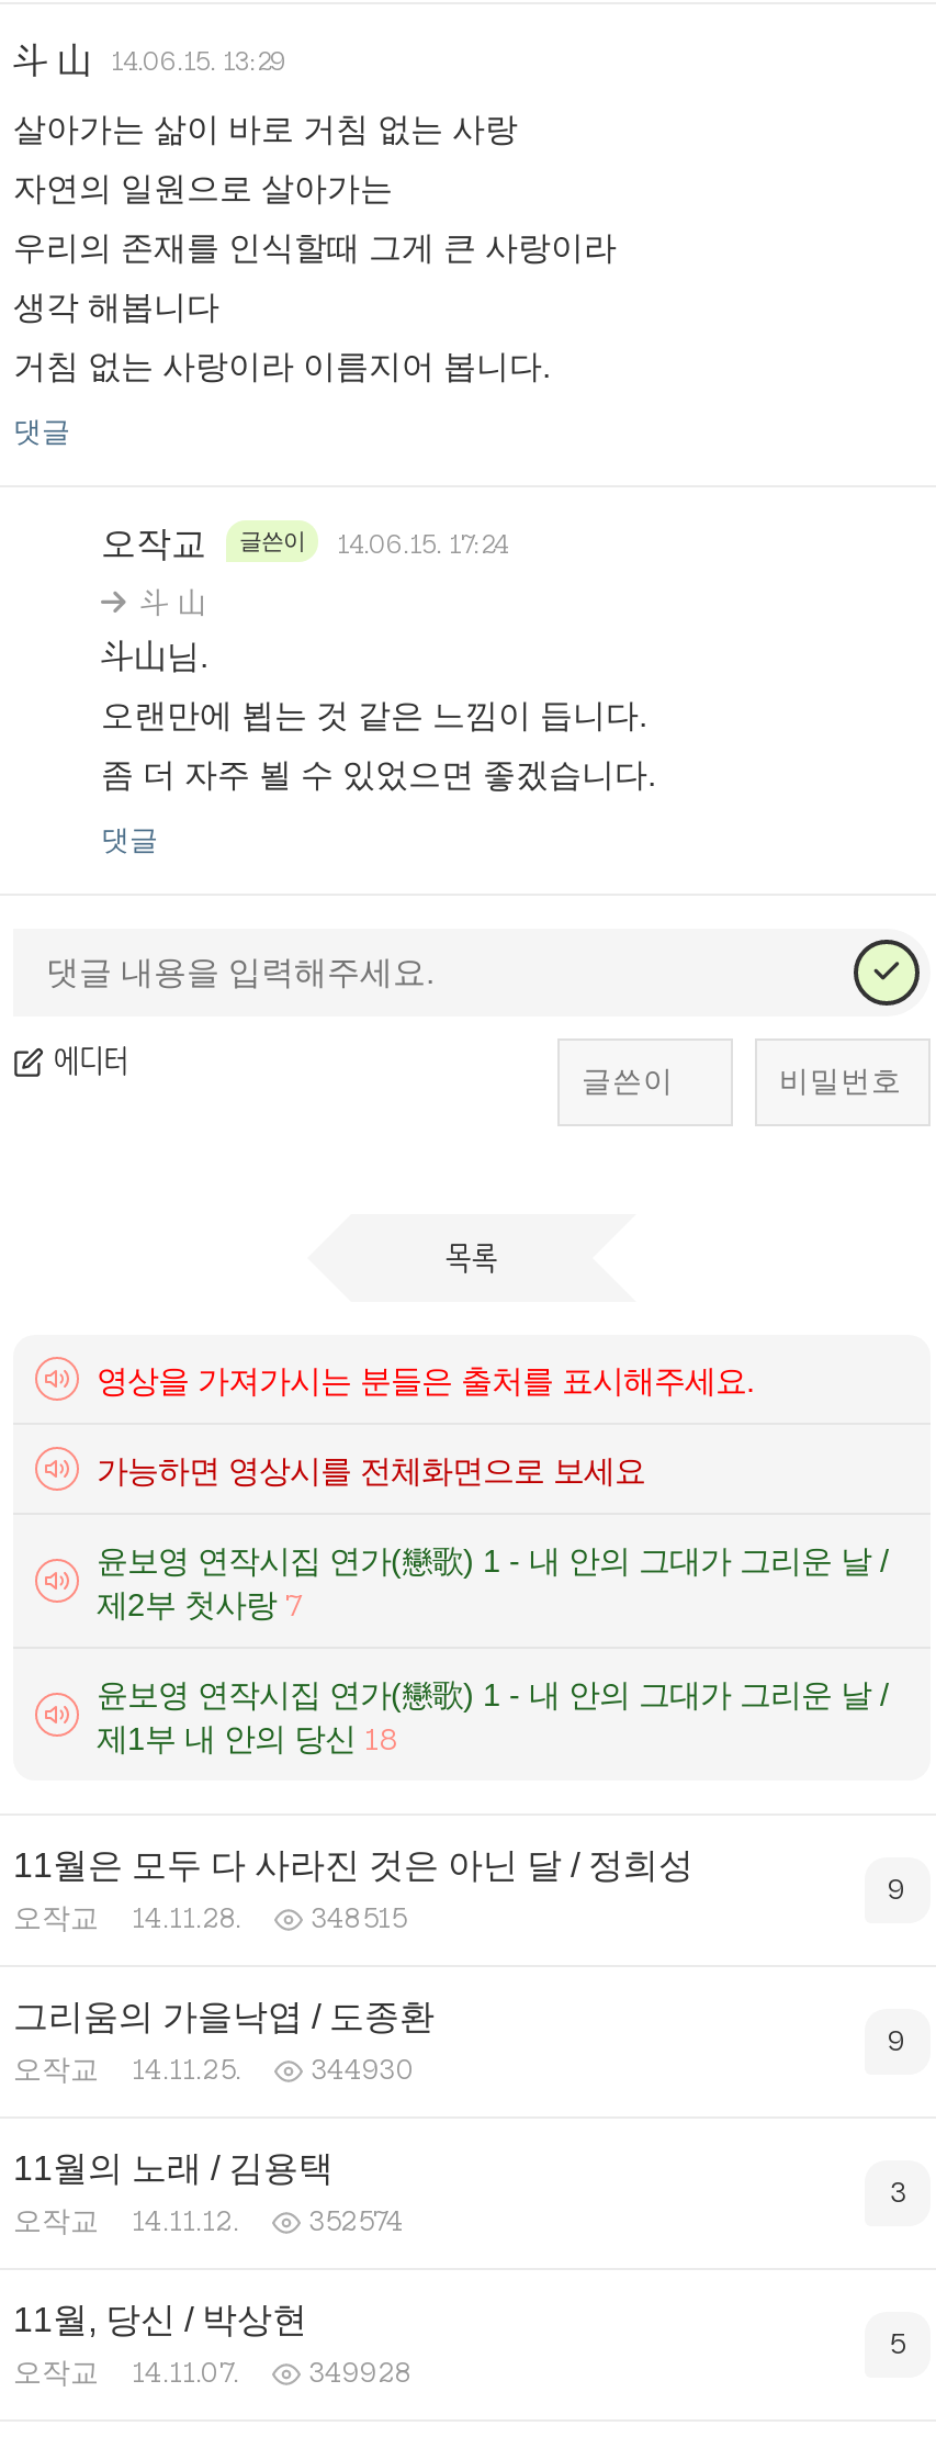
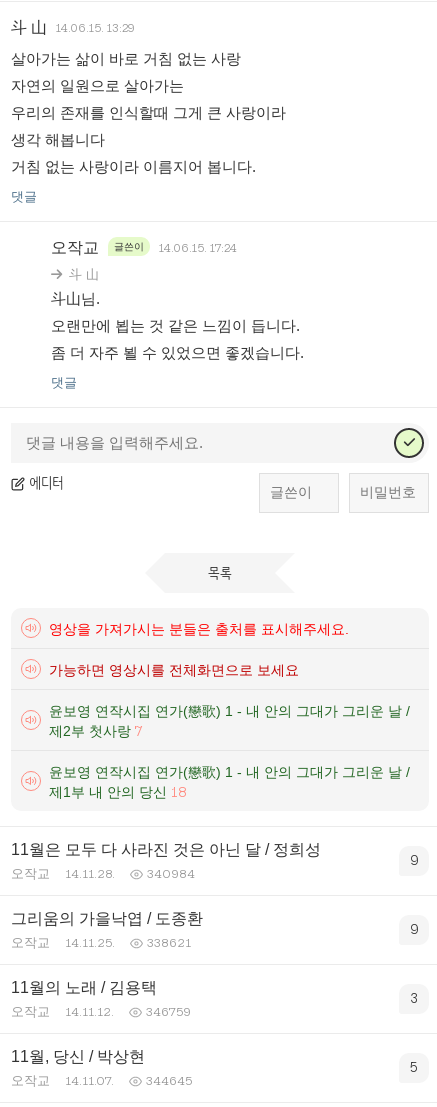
- 오작교 14.11.28. 348515
+ 오작교 14.11.28. 340984

- 오작교 14.11.25. 344930
+ 오작교 14.11.25. 338621

- 오작교 14.11.12. 352574
+ 오작교 14.11.12. 346759

- 오작교 14.11.07. 349928
+ 오작교 14.11.07. 344645
